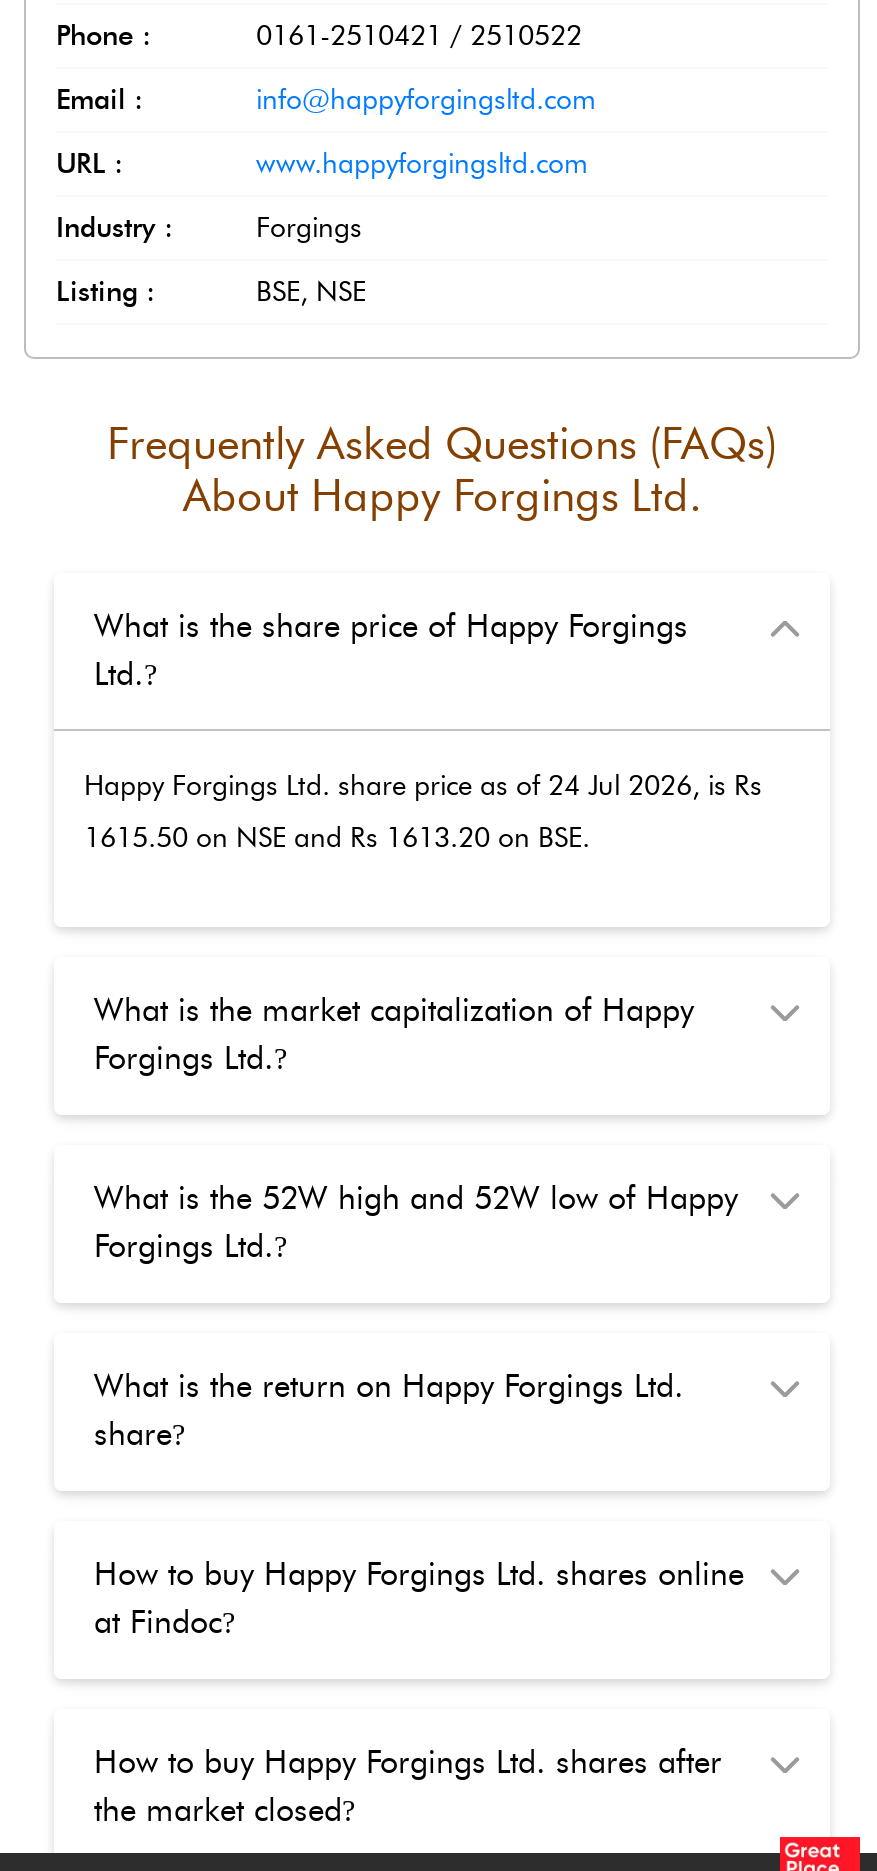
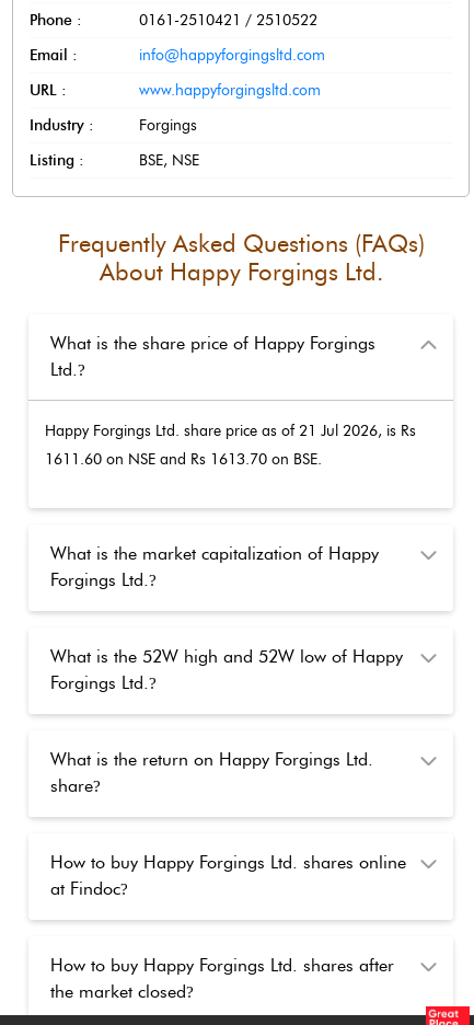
- Happy Forgings Ltd. share price as of 24 Jul 2026, is Rs
+ Happy Forgings Ltd. share price as of 21 Jul 2026, is Rs

- 1615.50 on NSE and Rs 1613.20 on BSE.
+ 1611.60 on NSE and Rs 1613.70 on BSE.
